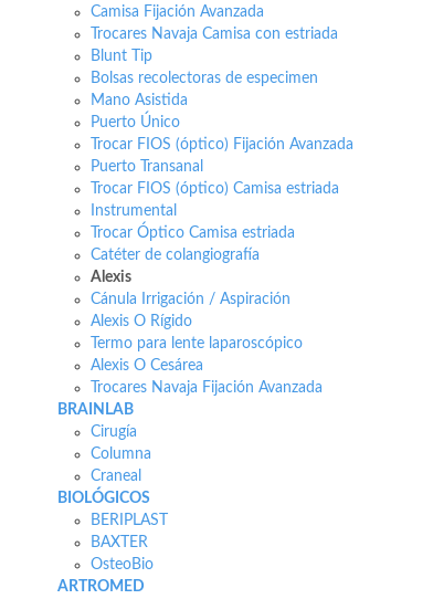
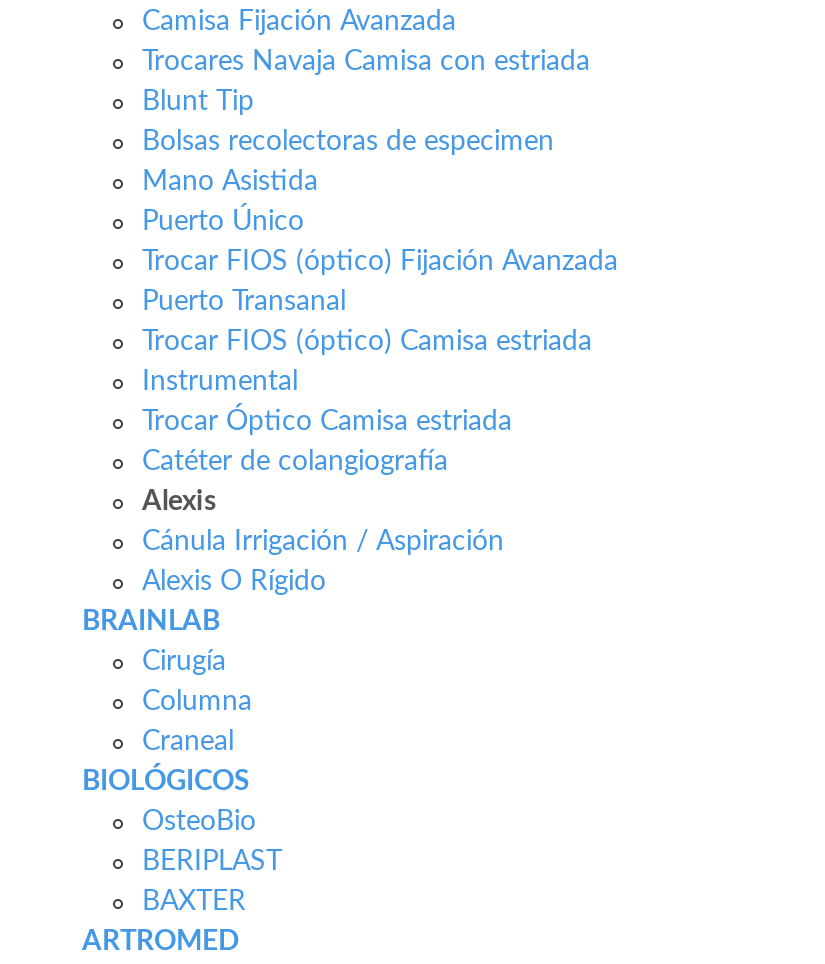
- Termo para lente laparoscópico
- Alexis O Cesárea
- Trocares Navaja Fijación Avanzada

moved up: OsteoBio
